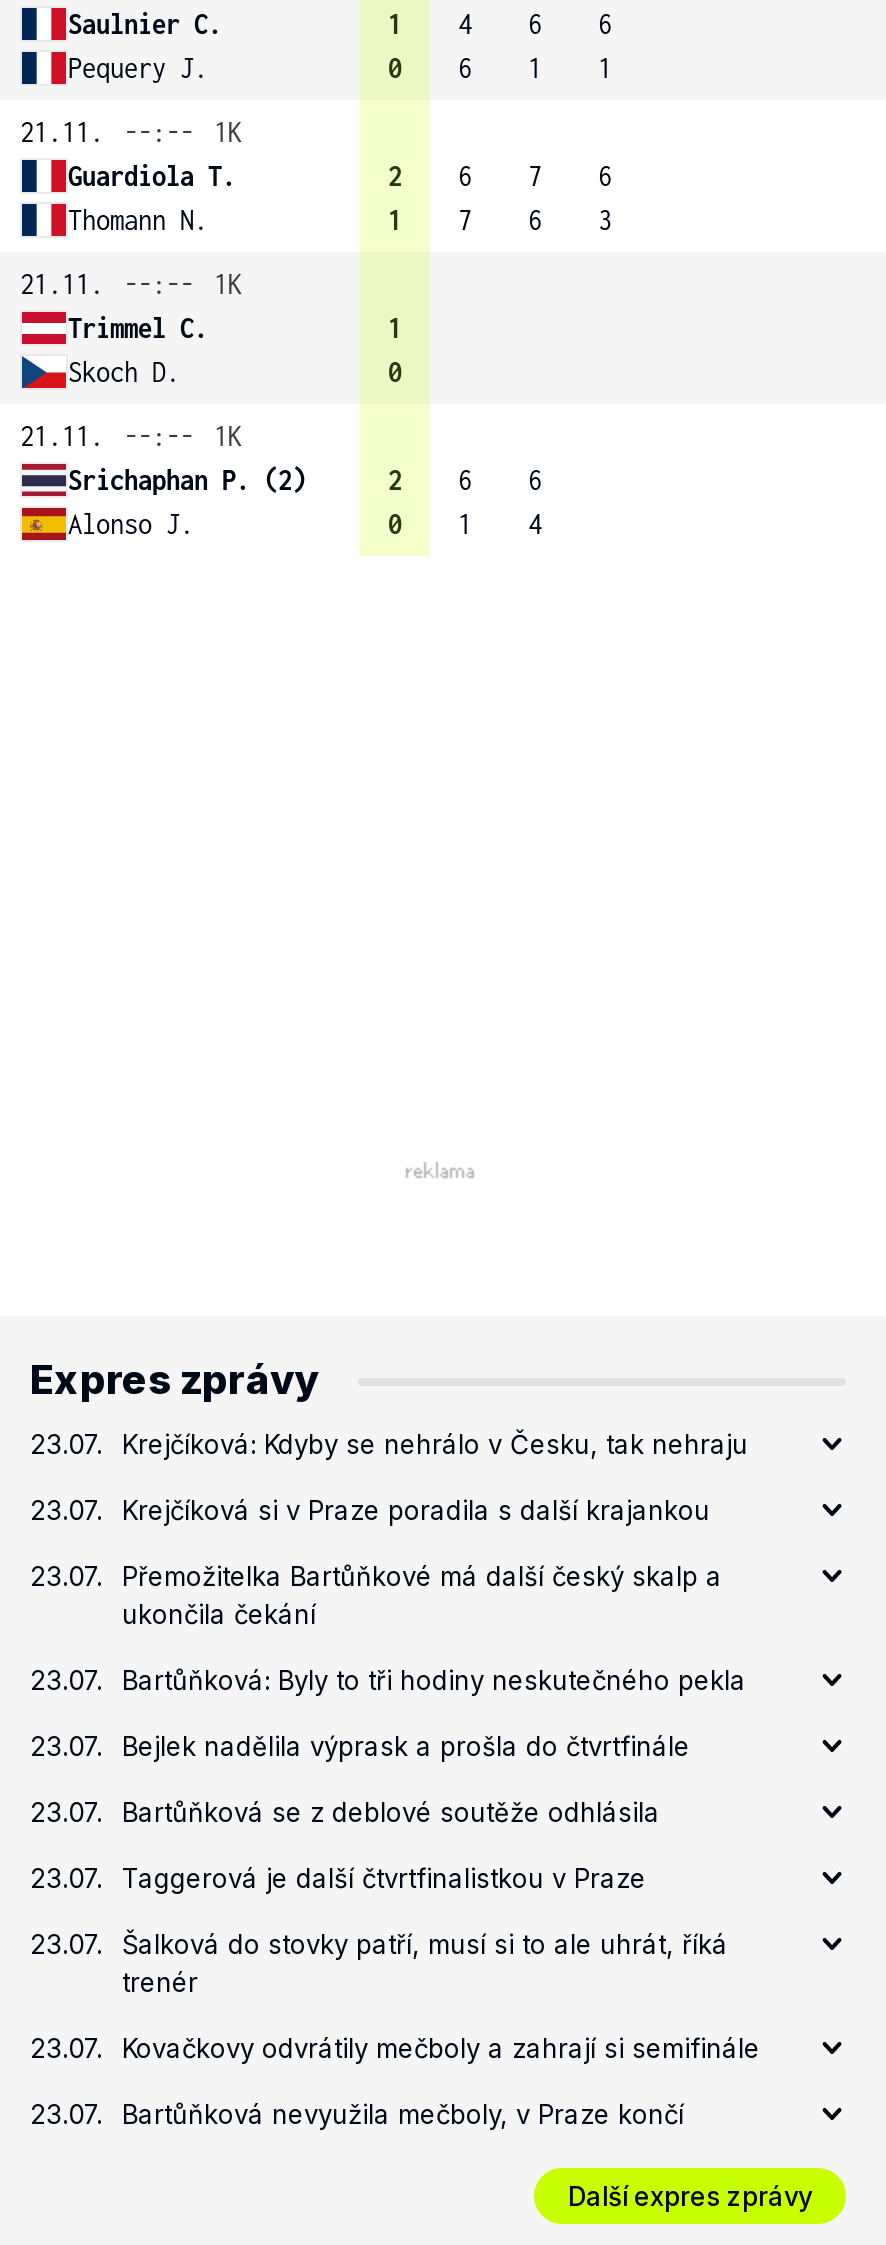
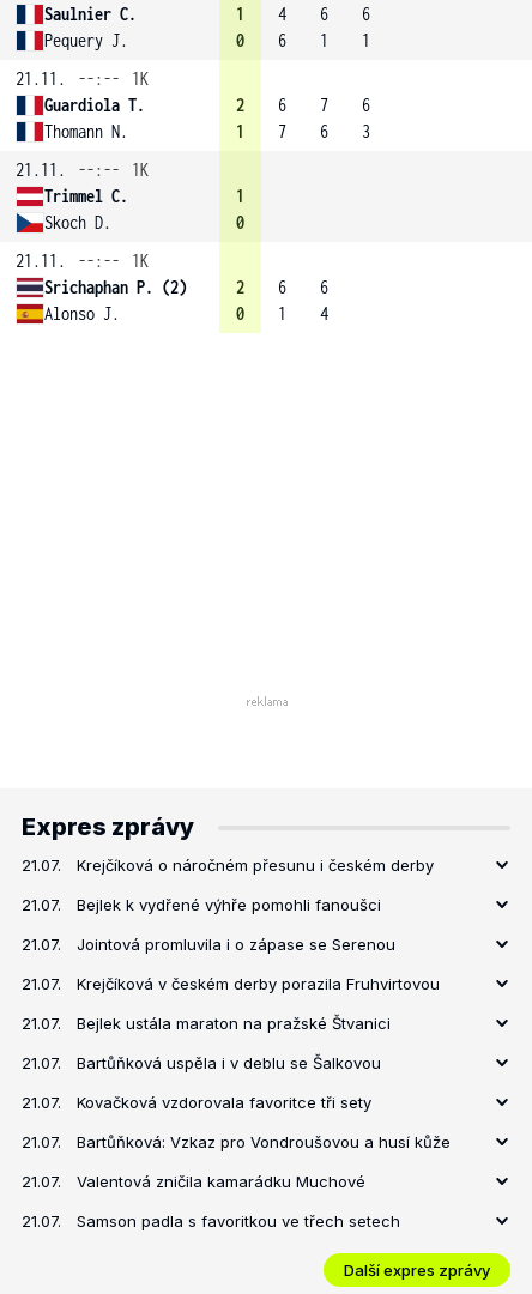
- 23.07.
- Krejčíková: Kdyby se nehrálo v Česku, tak nehraju
+ 21.07.
+ Krejčíková o náročném přesunu i českém derby

- 23.07.
- Krejčíková si v Praze poradila s další krajankou
+ 21.07.
+ Bejlek k vydřené výhře pomohli fanoušci

- 23.07.
- Přemožitelka Bartůňkové má další český skalp a
- ukončila čekání
+ 21.07.
+ Jointová promluvila i o zápase se Serenou

- 23.07.
- Bartůňková: Byly to tři hodiny neskutečného pekla
+ 21.07.
+ Krejčíková v českém derby porazila Fruhvirtovou

- 23.07.
- Bejlek nadělila výprask a prošla do čtvrtfinále
+ 21.07.
+ Bejlek ustála maraton na pražské Štvanici

- 23.07.
- Bartůňková se z deblové soutěže odhlásila
+ 21.07.
+ Bartůňková uspěla i v deblu se Šalkovou

- 23.07.
- Taggerová je další čtvrtfinalistkou v Praze
+ 21.07.
+ Kovačková vzdorovala favoritce tři sety

- 23.07.
- Šalková do stovky patří, musí si to ale uhrát, říká
- trenér
+ 21.07.
+ Bartůňková: Vzkaz pro Vondroušovou a husí kůže

- 23.07.
- Kovačkovy odvrátily mečboly a zahrají si semifinále
+ 21.07.
+ Valentová zničila kamarádku Muchové

- 23.07.
- Bartůňková nevyužila mečboly, v Praze končí
+ 21.07.
+ Samson padla s favoritkou ve třech setech
